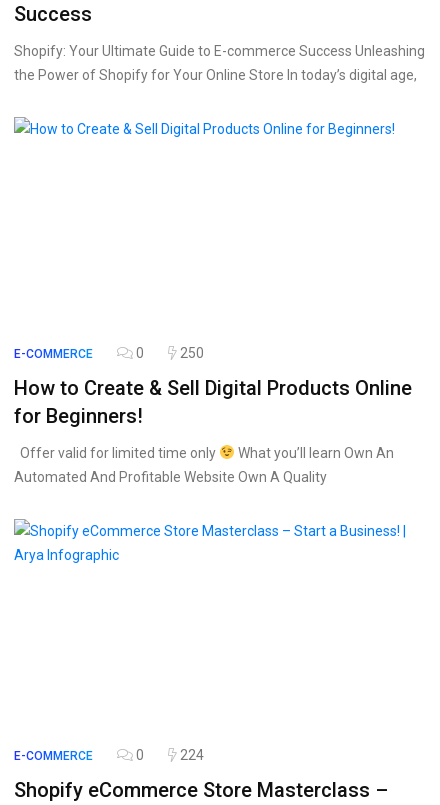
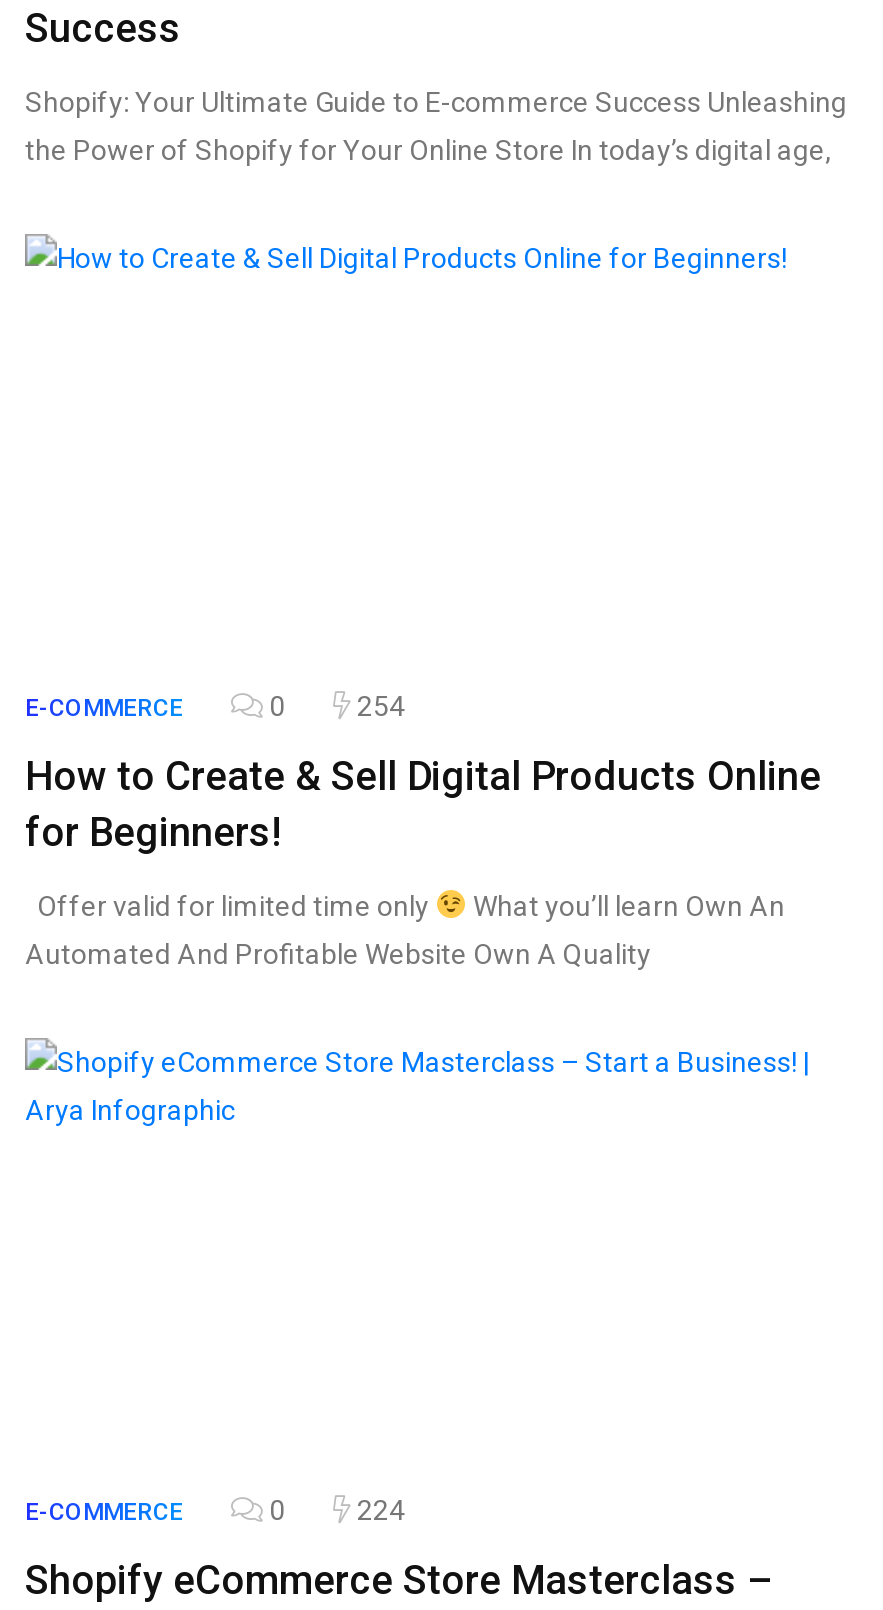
- 250
+ 254
